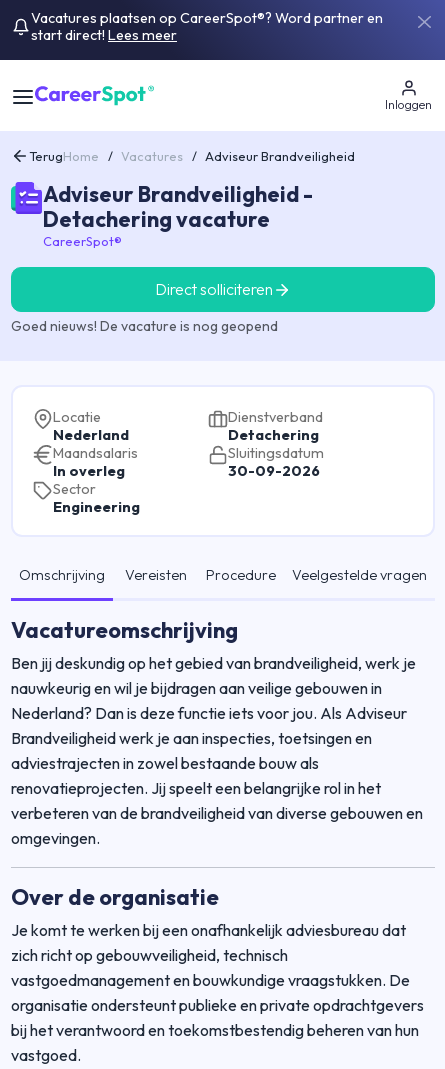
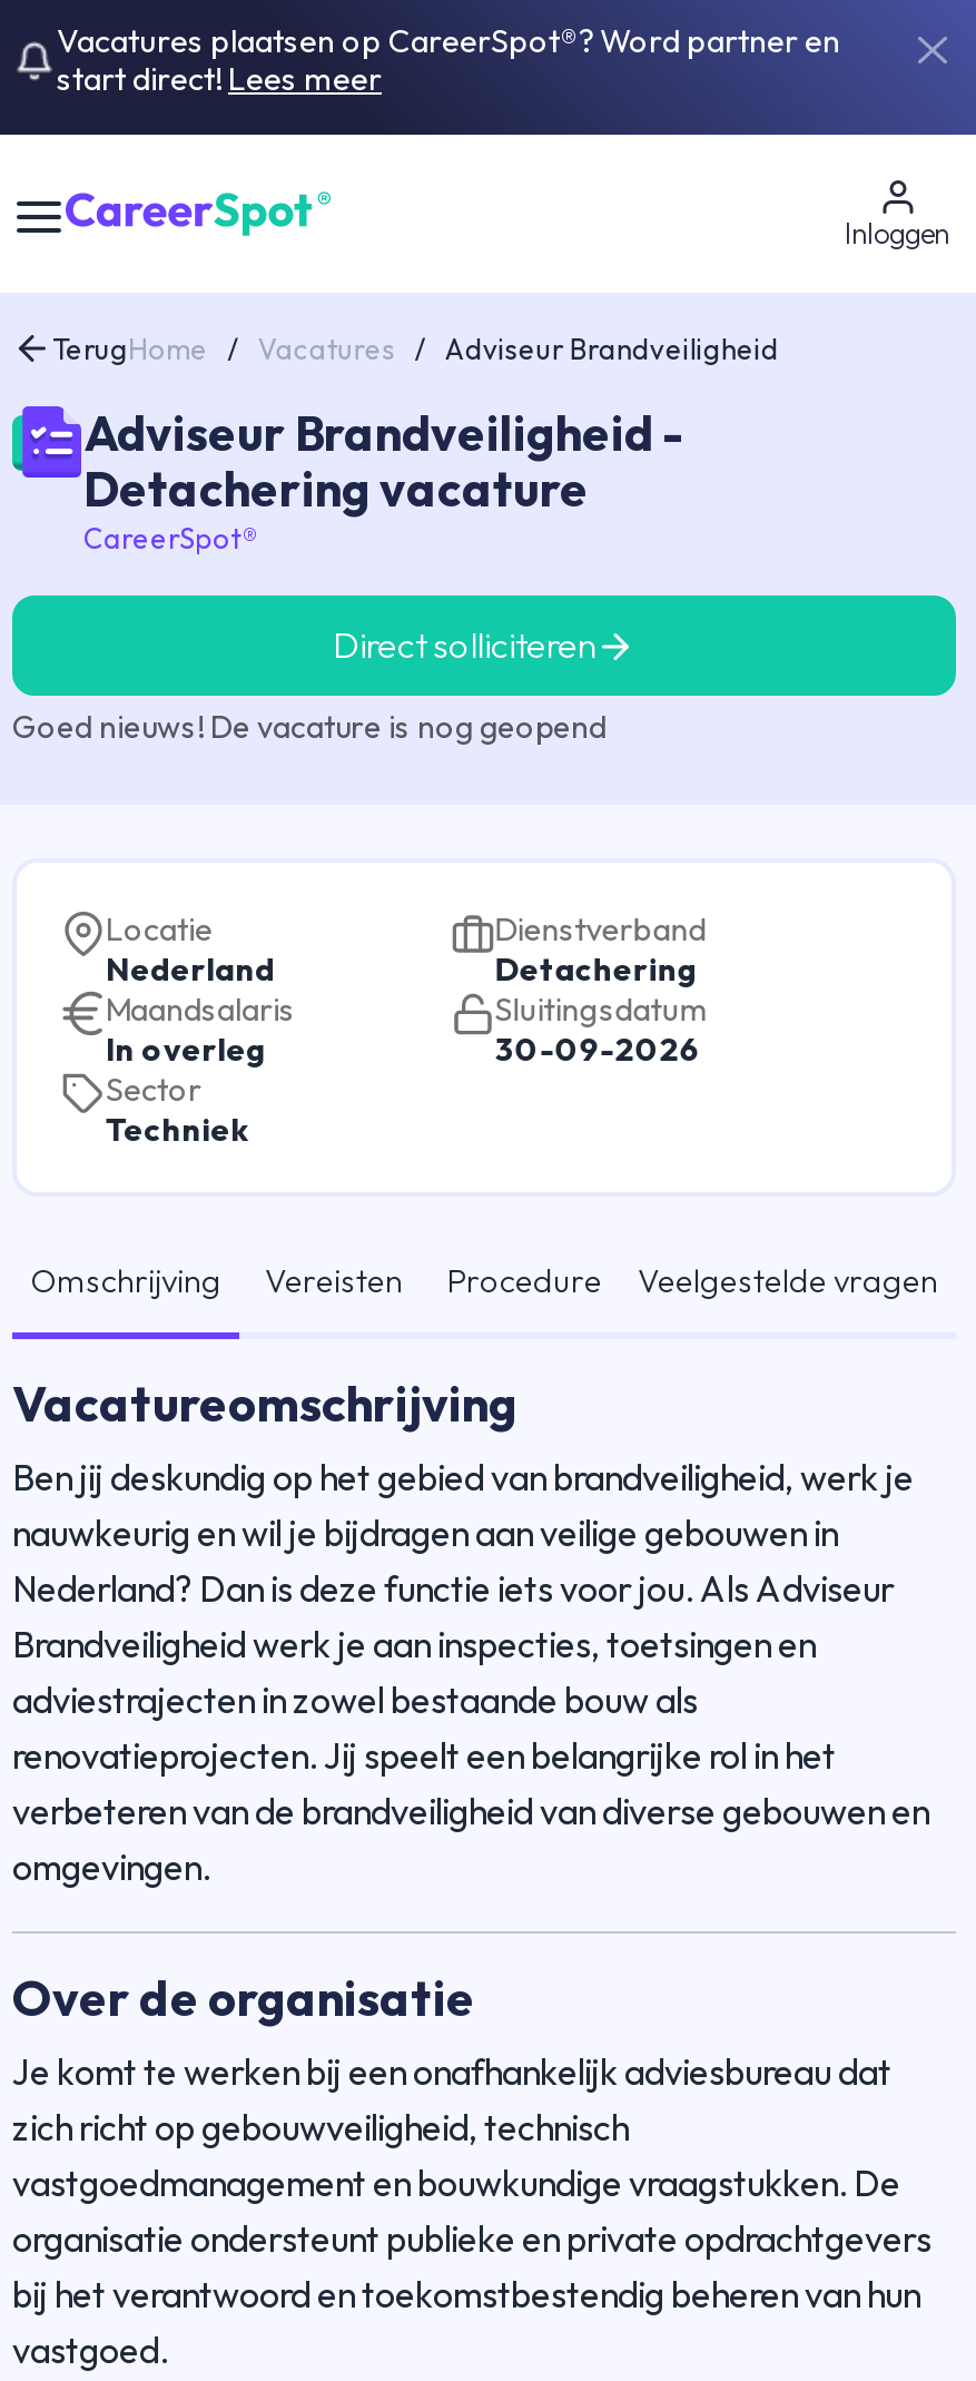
- Engineering
+ Techniek
